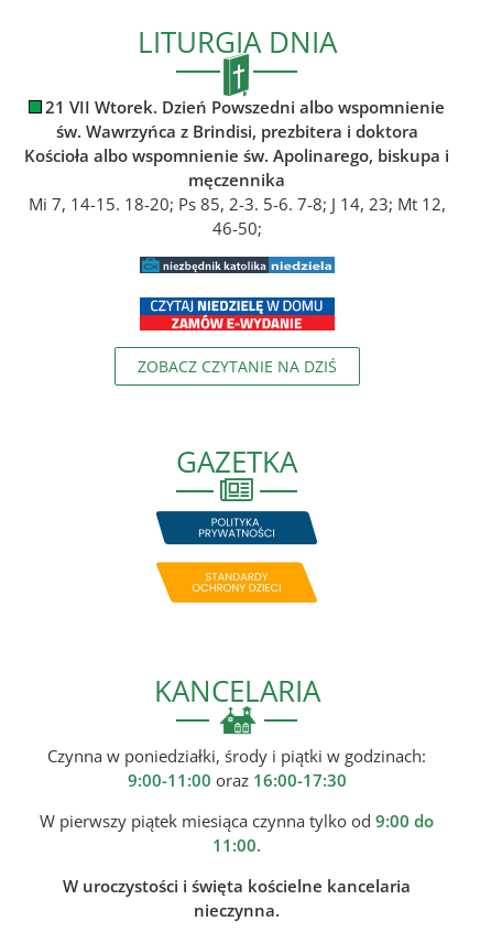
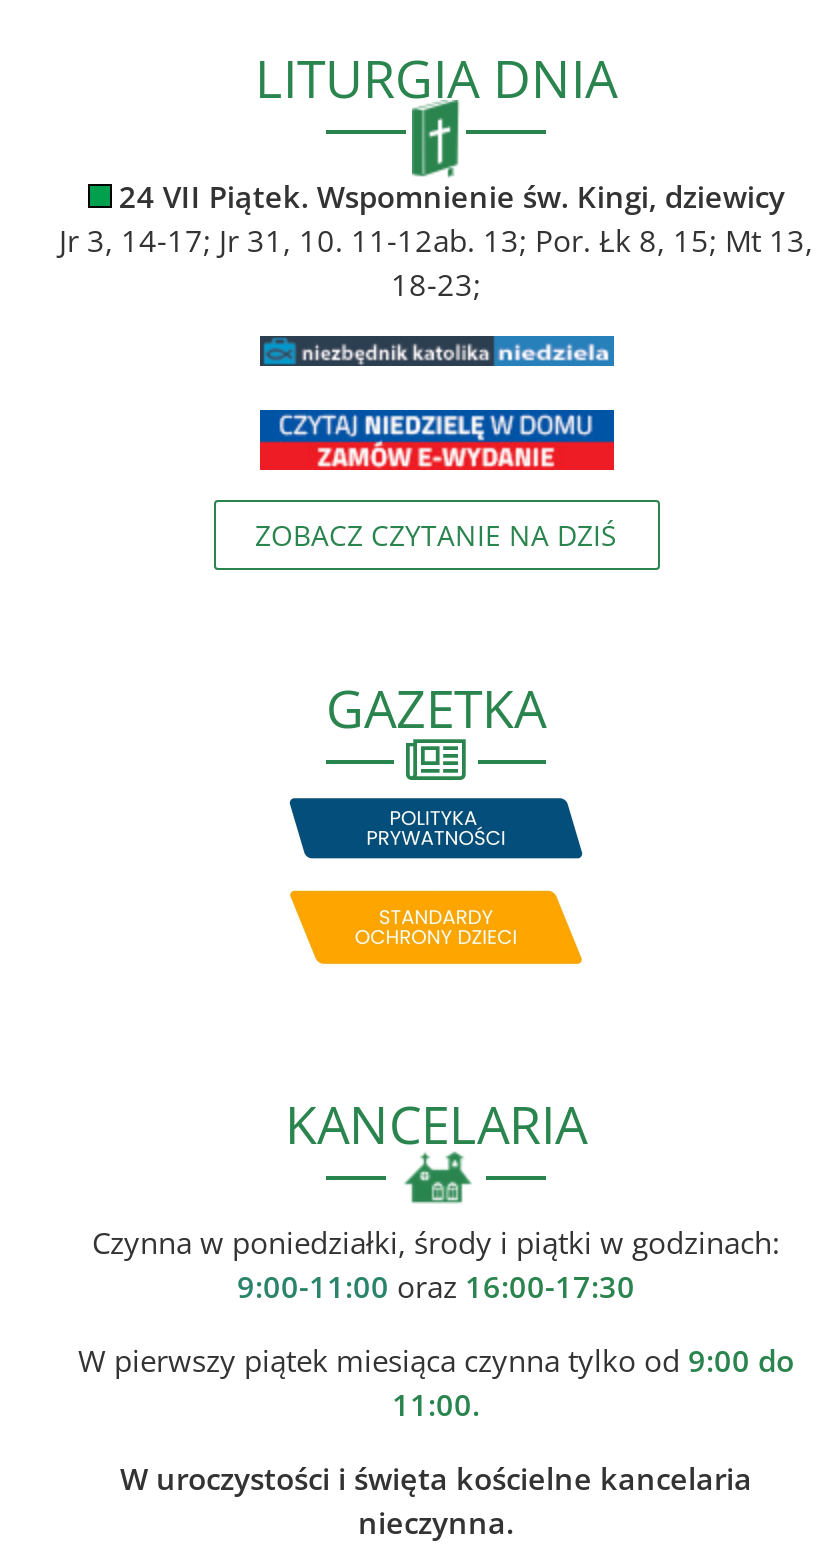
- 21 VII Wtorek. Dzień Powszedni albo wspomnienie
- św. Wawrzyńca z Brindisi, prezbitera i doktora
- Kościoła albo wspomnienie św. Apolinarego, biskupa i
- męczennika
- Mi 7, 14-15. 18-20; Ps 85, 2-3. 5-6. 7-8; J 14, 23; Mt 12,
- 46-50;
+ 24 VII Piątek. Wspomnienie św. Kingi, dziewicy
+ Jr 3, 14-17; Jr 31, 10. 11-12ab. 13; Por. Łk 8, 15; Mt 13,
+ 18-23;
